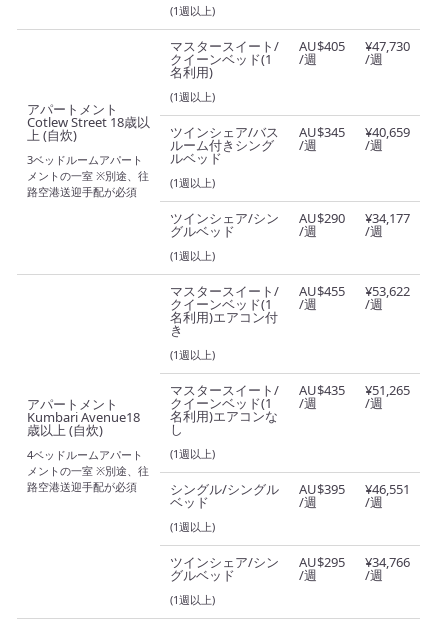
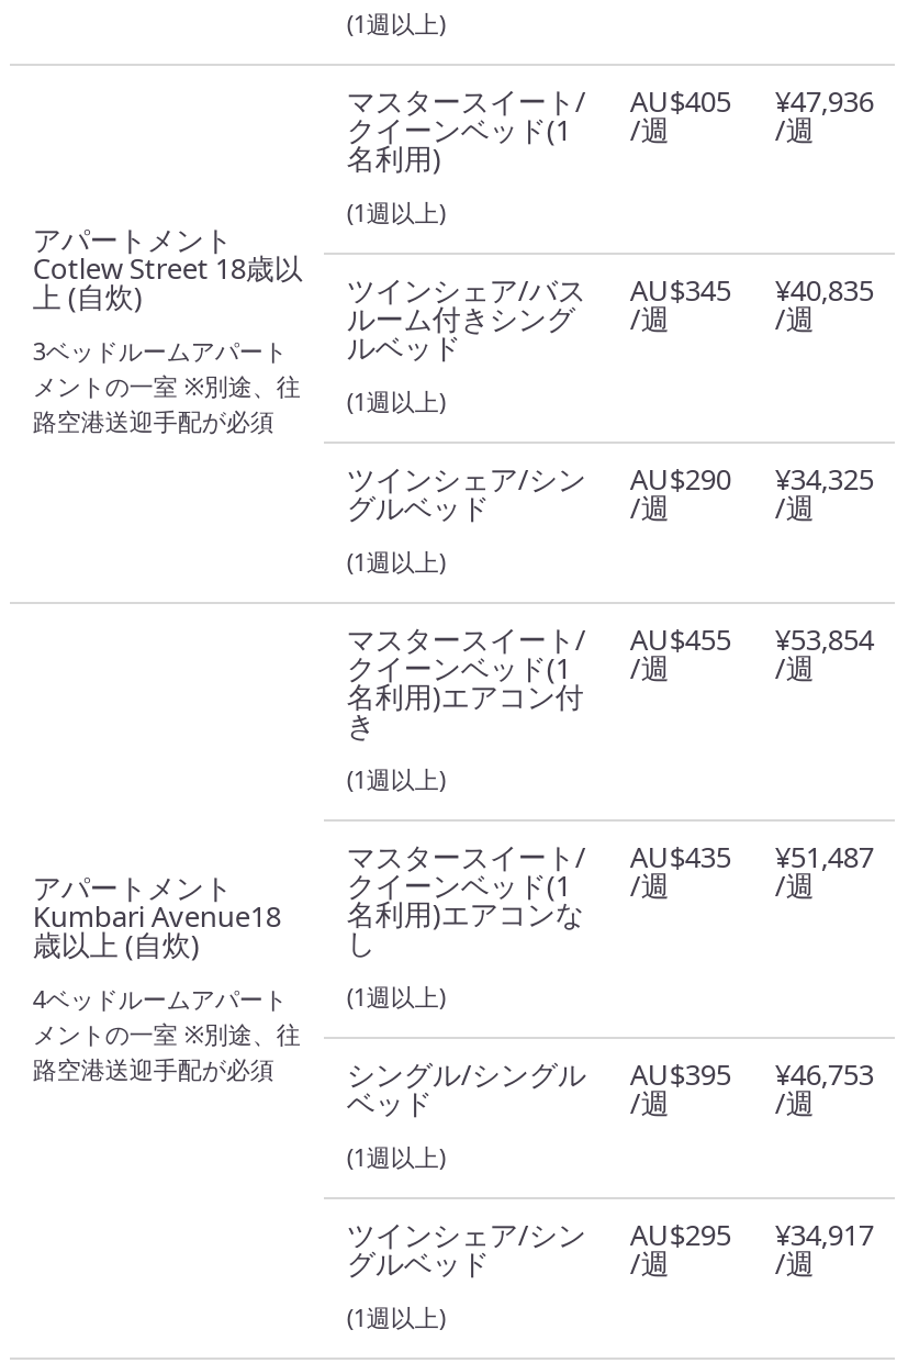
- マスタースイート/ AU$405 ¥47,730
+ マスタースイート/ AU$405 ¥47,936

- ツインシェア/バス AU$345 ¥40,659
+ ツインシェア/バス AU$345 ¥40,835

- ツインシェア/シン AU$290 ¥34,177
+ ツインシェア/シン AU$290 ¥34,325

- マスタースイート/ AU$455 ¥53,622
+ マスタースイート/ AU$455 ¥53,854

- マスタースイート/ AU$435 ¥51,265
+ マスタースイート/ AU$435 ¥51,487

- シングル/シングル AU$395 ¥46,551
+ シングル/シングル AU$395 ¥46,753

- ツインシェア/シン AU$295 ¥34,766
+ ツインシェア/シン AU$295 ¥34,917
